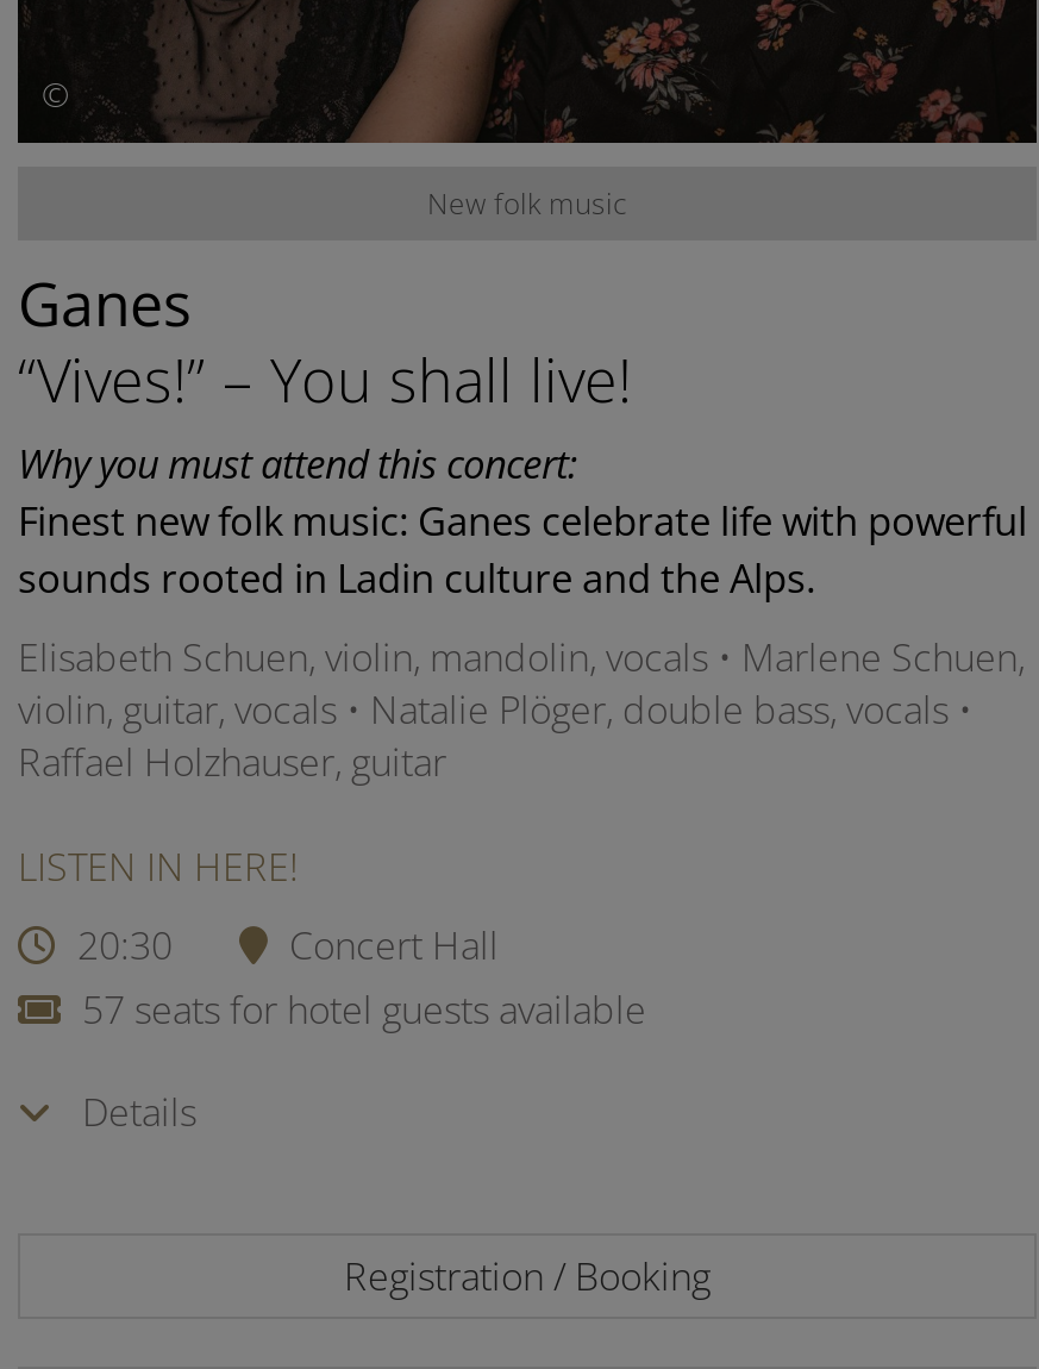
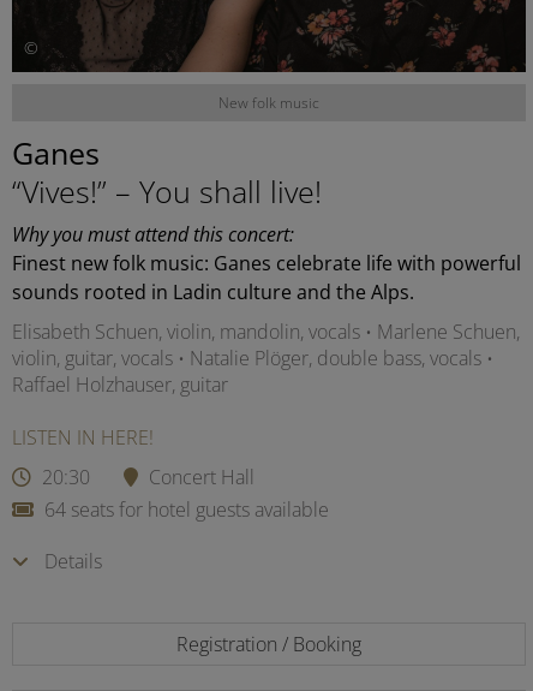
- 57 seats for hotel guests available
+ 64 seats for hotel guests available
